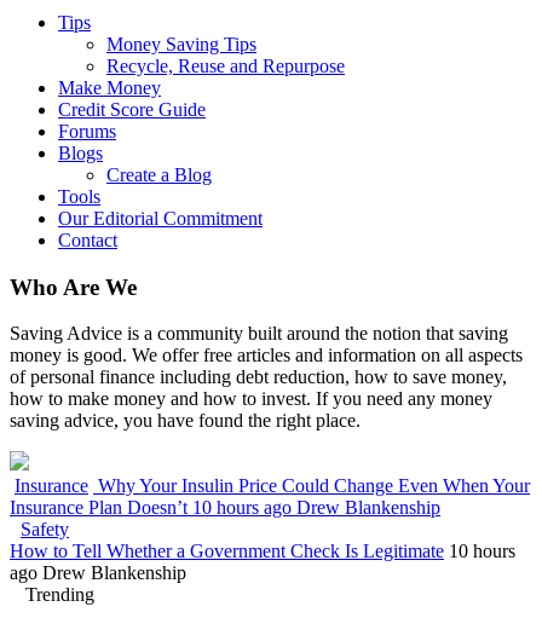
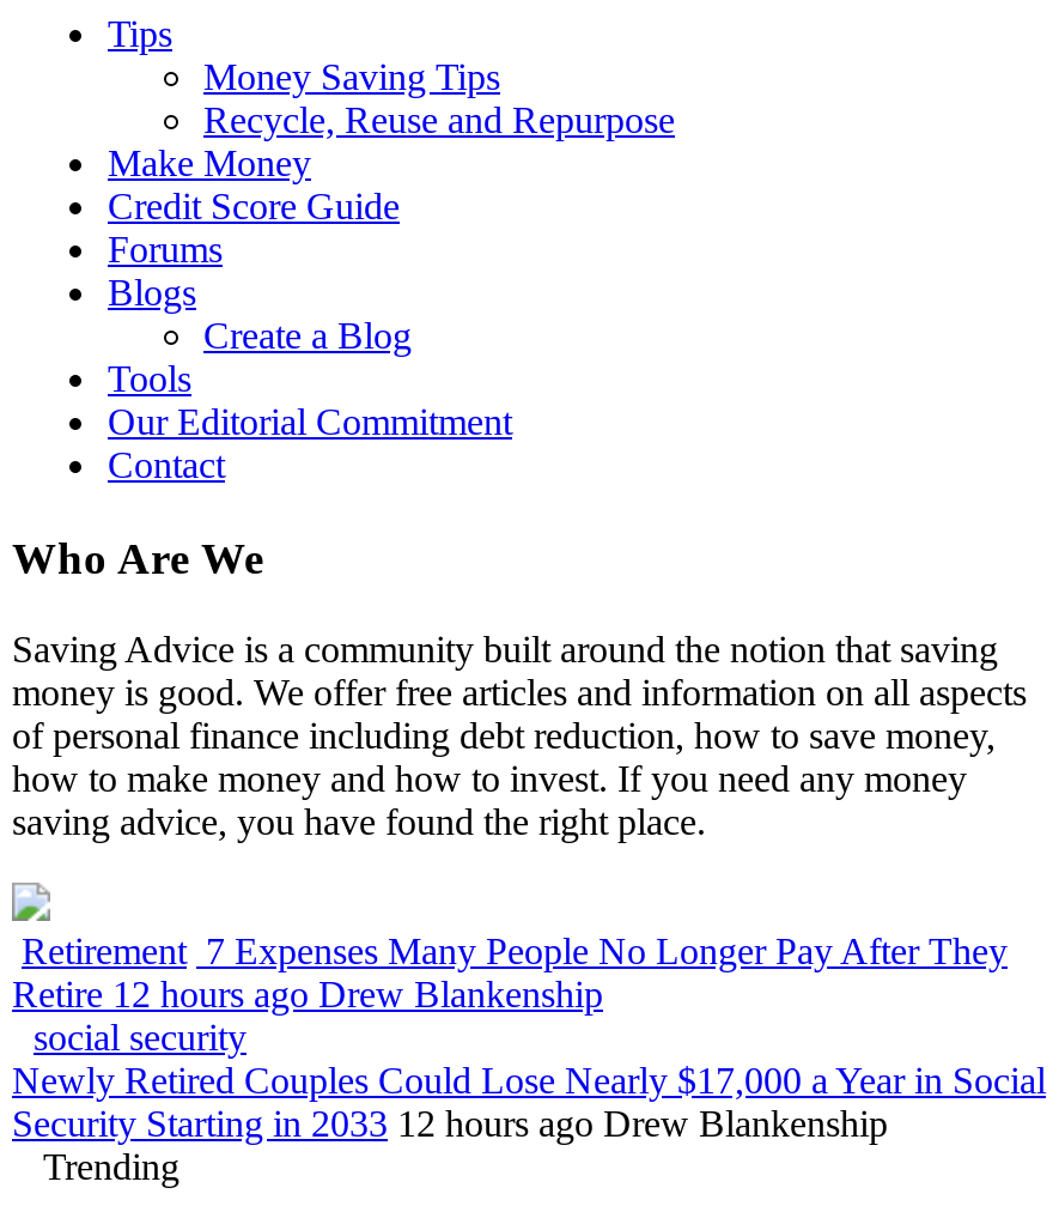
- Insurance Why Your Insulin Price Could Change Even When Your
- Insurance Plan Doesn’t 10 hours ago Drew Blankenship
- Safety
- How to Tell Whether a Government Check Is Legitimate 10 hours
- ago Drew Blankenship
+ Retirement 7 Expenses Many People No Longer Pay After They
+ Retire 12 hours ago Drew Blankenship
+ social security
+ Newly Retired Couples Could Lose Nearly $17,000 a Year in Social
+ Security Starting in 2033 12 hours ago Drew Blankenship
